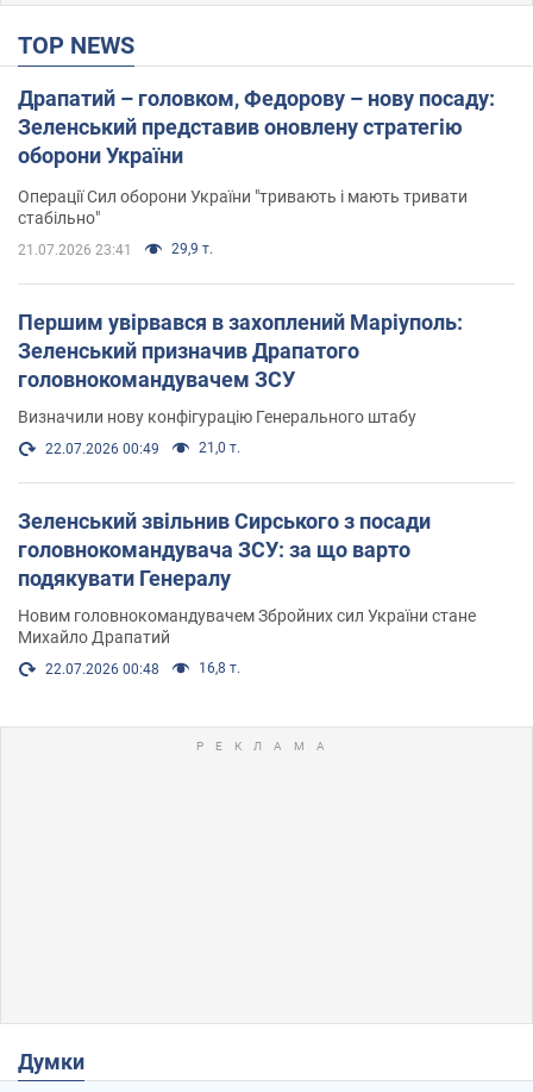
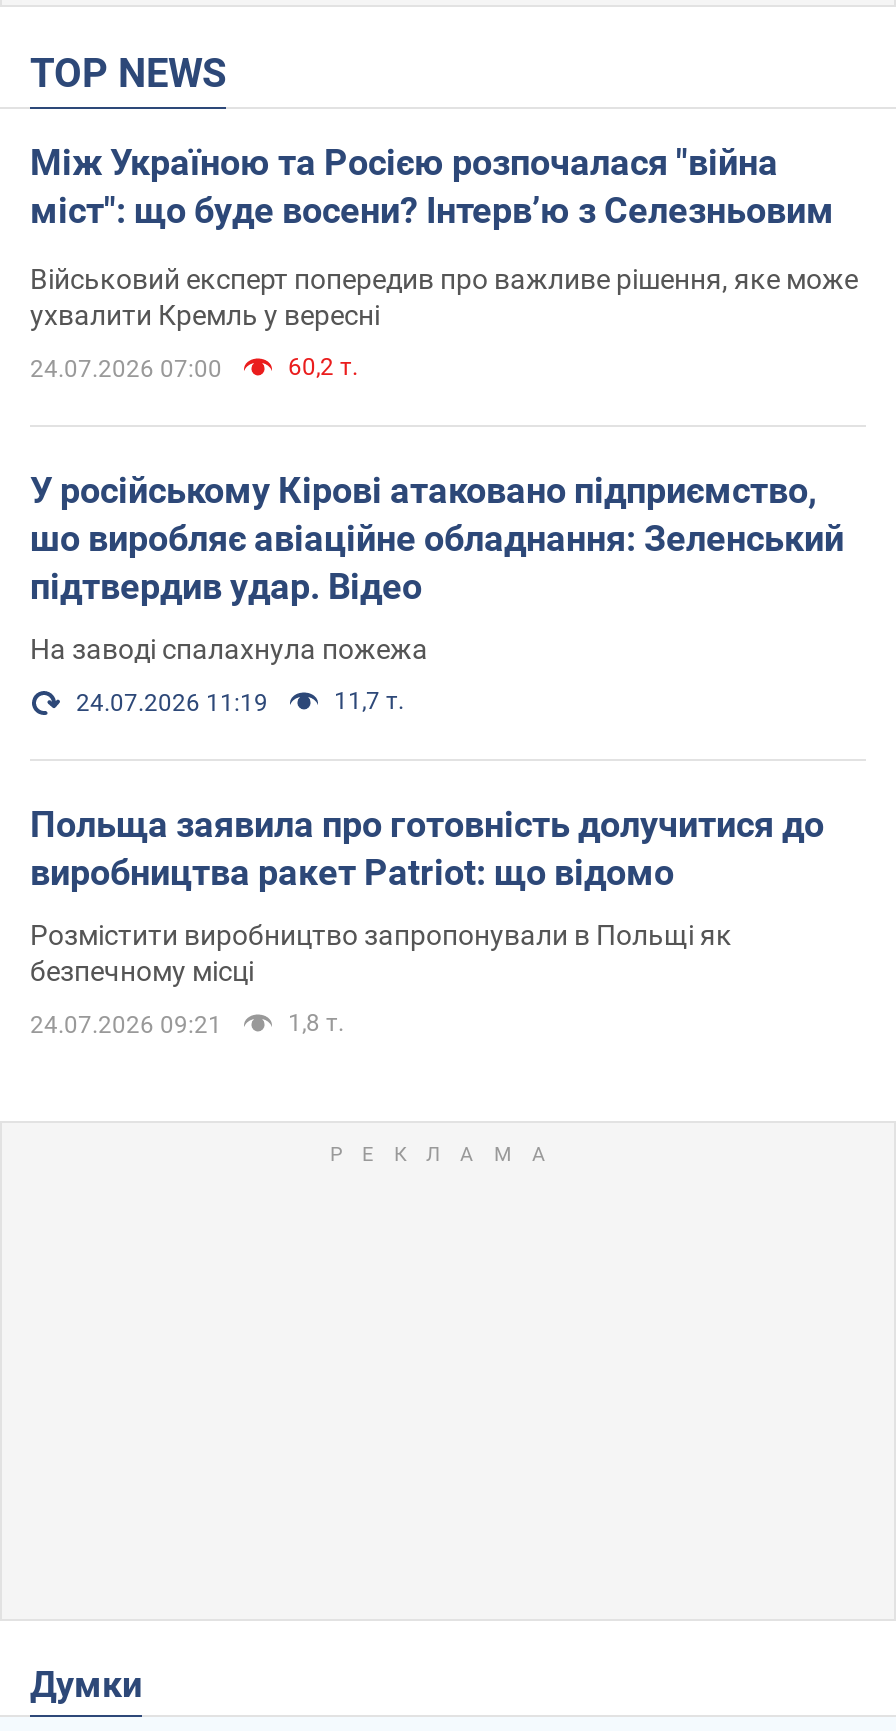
- Драпатий – головком, Федорову – нову посаду:
- Зеленський представив оновлену стратегію
- оборони України
+ Між Україною та Росією розпочалася "війна
+ міст": що буде восени? Інтерв’ю з Селезньовим

- Операції Сил оборони України "тривають і мають тривати
- стабільно"
+ Військовий експерт попередив про важливе рішення, яке може
+ ухвалити Кремль у вересні

- 21.07.2026 23:41
- 29,9 т.
+ 24.07.2026 07:00
+ 60,2 т.

- Першим увірвався в захоплений Маріуполь:
- Зеленський призначив Драпатого
- головнокомандувачем ЗСУ
+ У російському Кірові атаковано підприємство,
+ шо виробляє авіаційне обладнання: Зеленський
+ підтвердив удар. Відео

- Визначили нову конфігурацію Генерального штабу
+ На заводі спалахнула пожежа

- 22.07.2026 00:49
- 21,0 т.
+ 24.07.2026 11:19
+ 11,7 т.

- Зеленський звільнив Сирського з посади
- головнокомандувача ЗСУ: за що варто
- подякувати Генералу
+ Польща заявила про готовність долучитися до
+ виробництва ракет Patriot: що відомо

- Новим головнокомандувачем Збройних сил України стане
- Михайло Драпатий
+ Розмістити виробництво запропонували в Польщі як
+ безпечному місці

- 22.07.2026 00:48
- 16,8 т.
+ 24.07.2026 09:21
+ 1,8 т.
